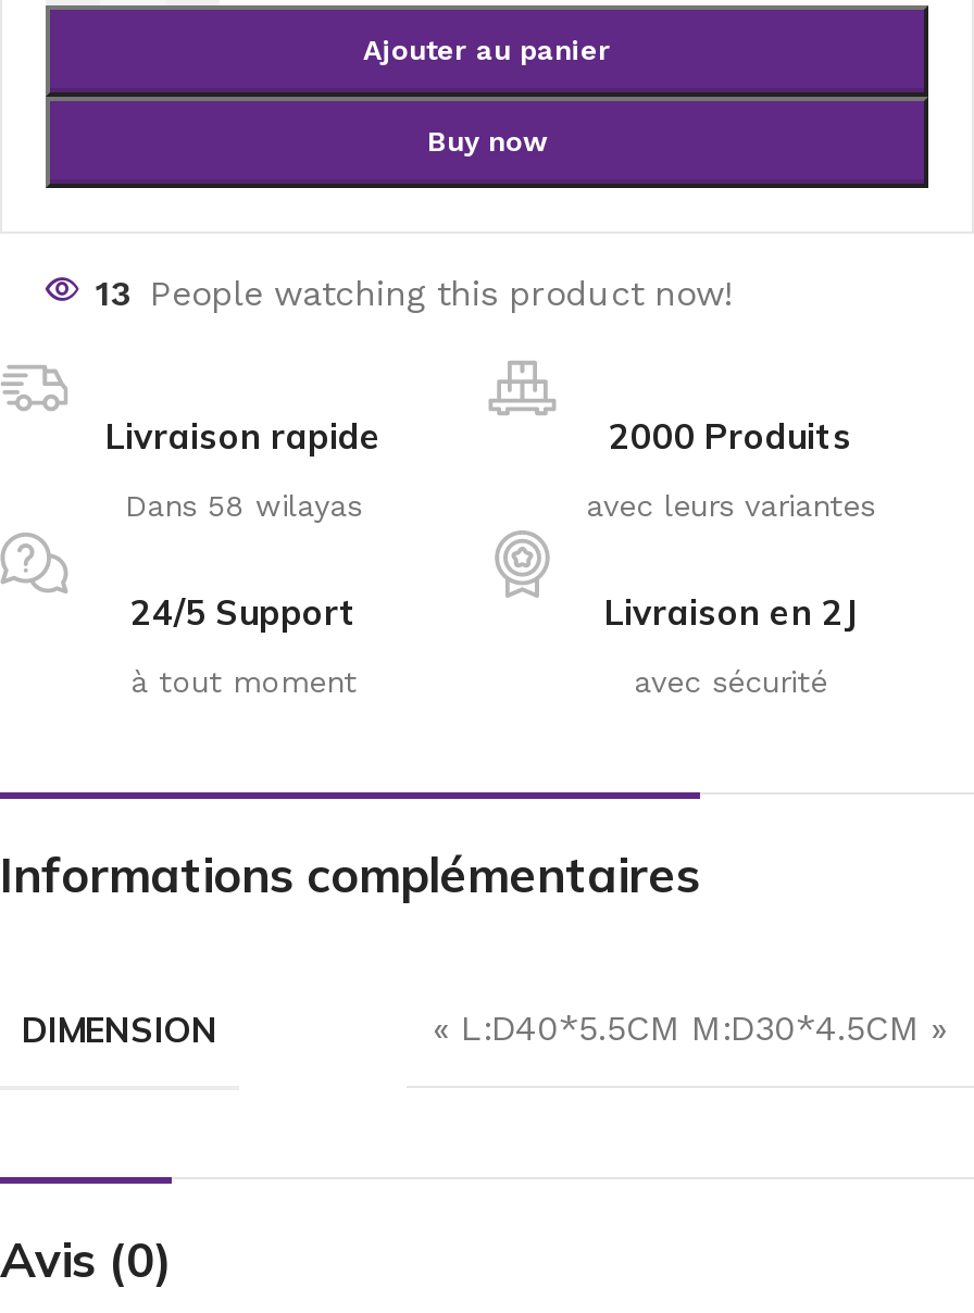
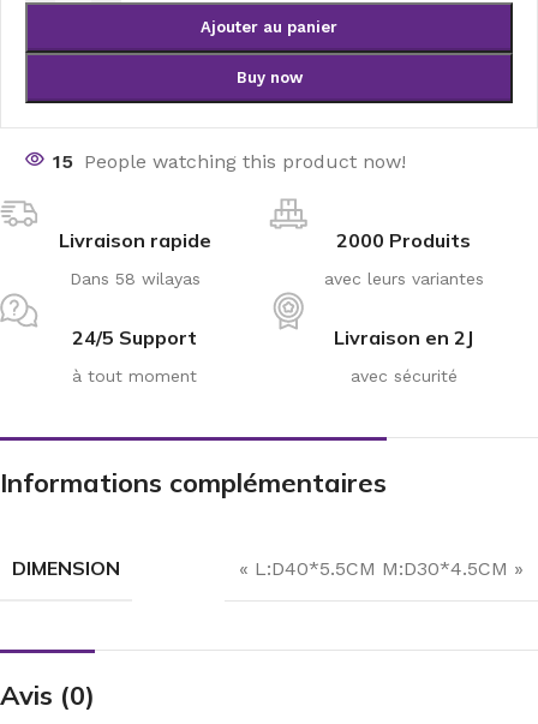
- 13 People watching this product now!
+ 15 People watching this product now!
